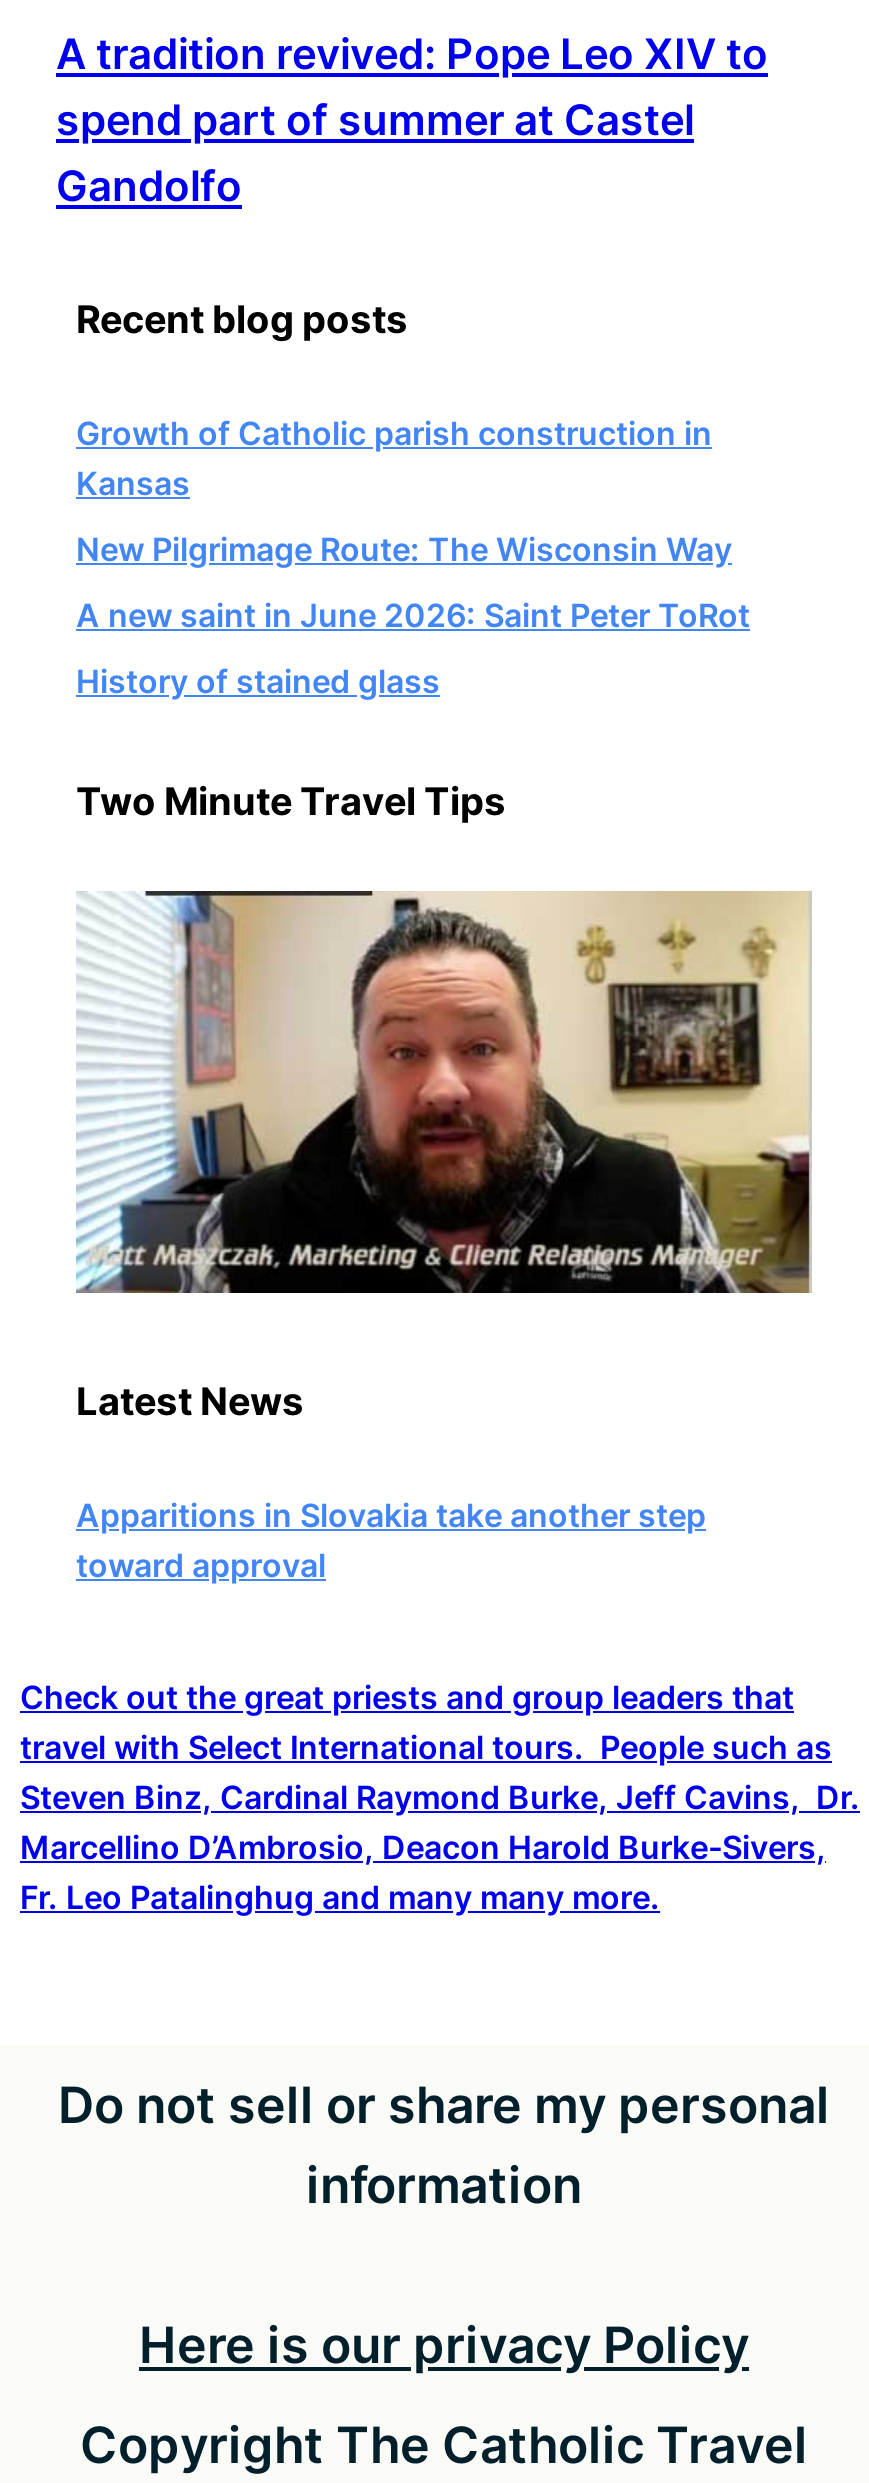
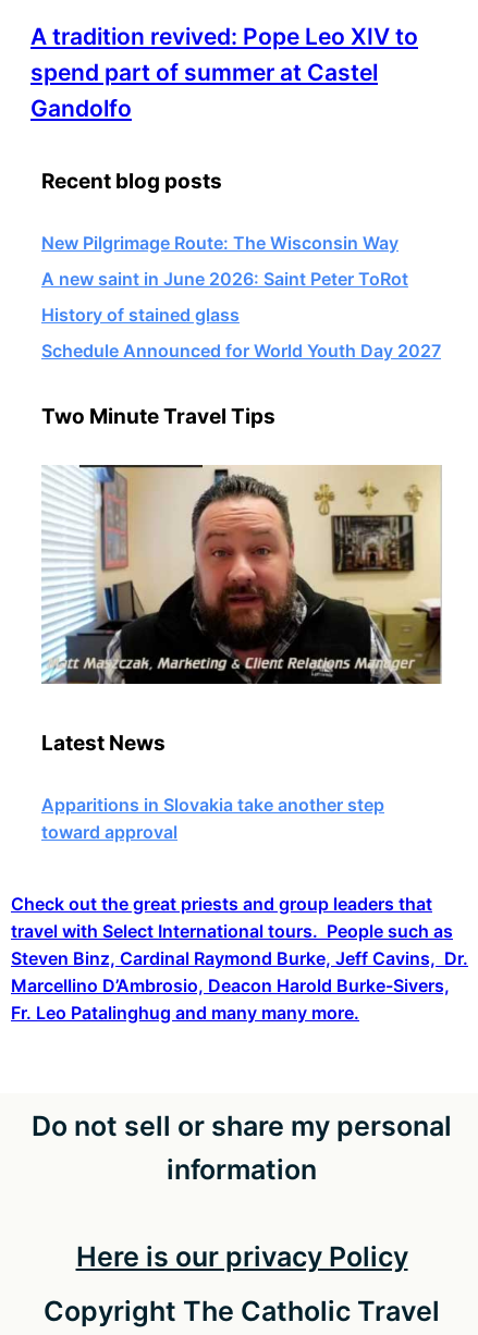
- Growth of Catholic parish construction in
- Kansas

moved up: New Pilgrimage Route: The Wisconsin Way | A new saint in June 2026: Saint Peter ToRot | History of stained glass

+ Schedule Announced for World Youth Day 2027
